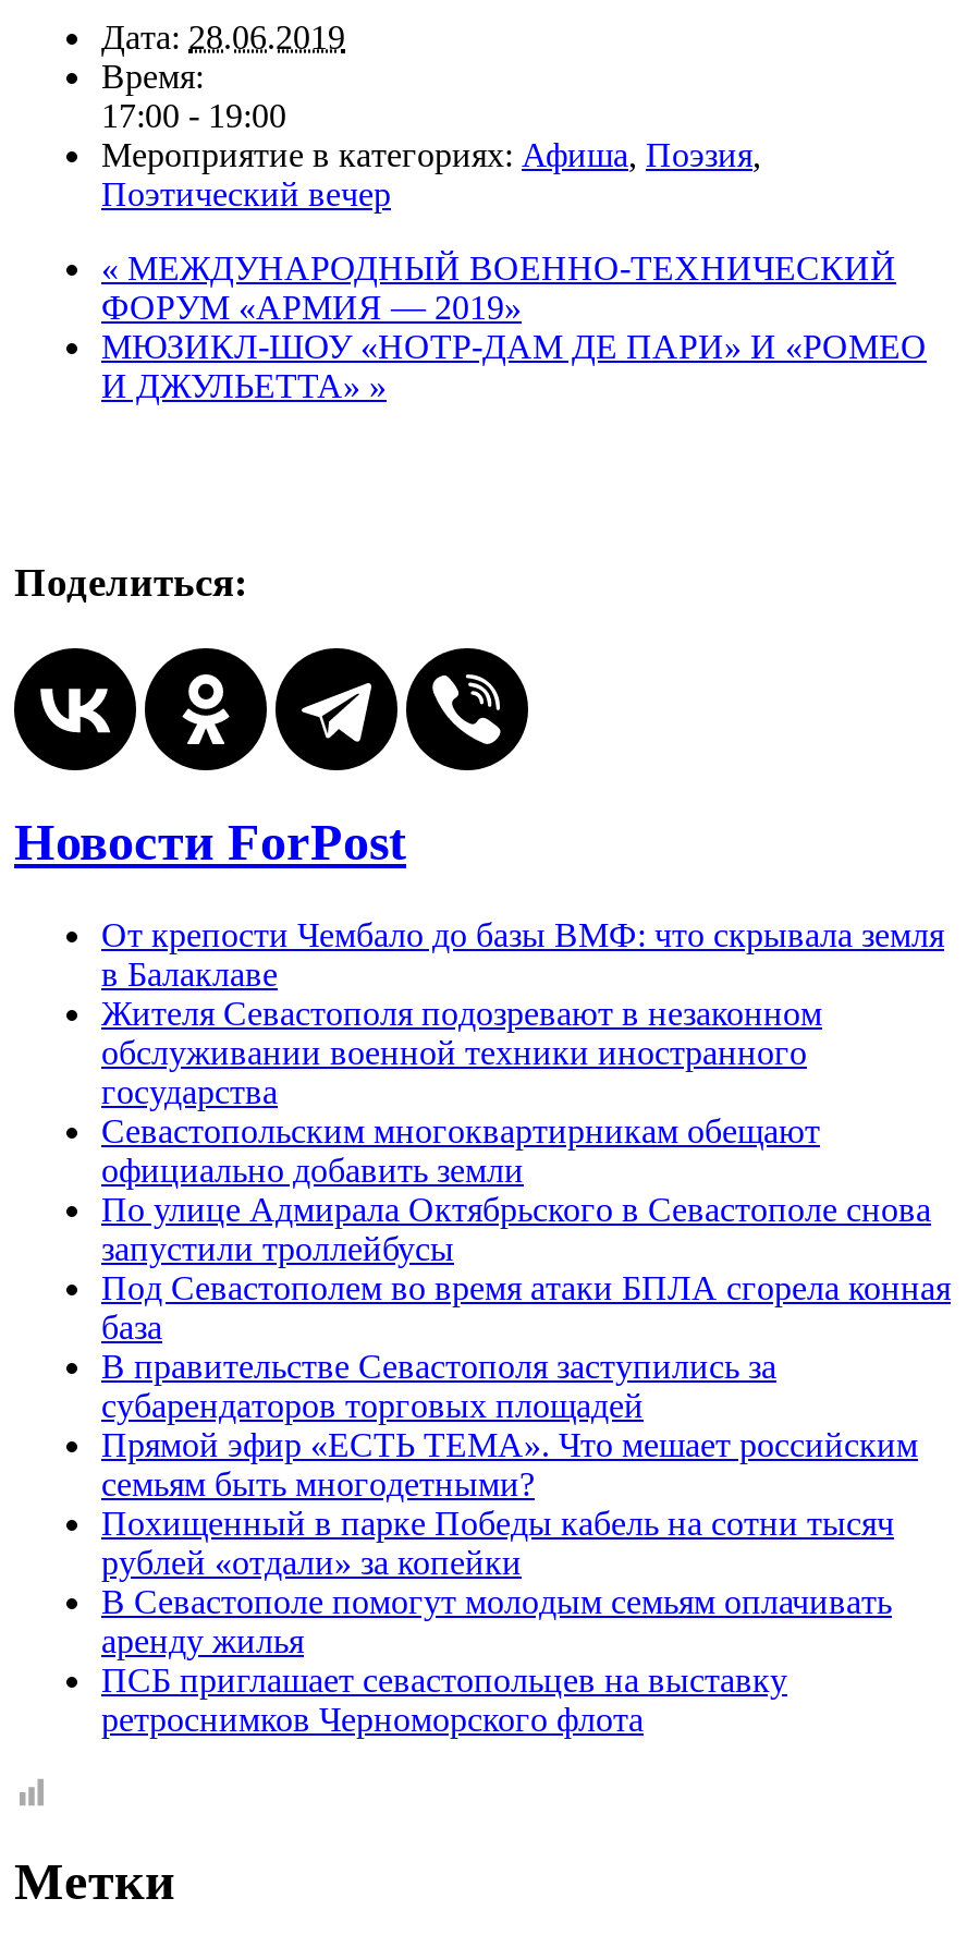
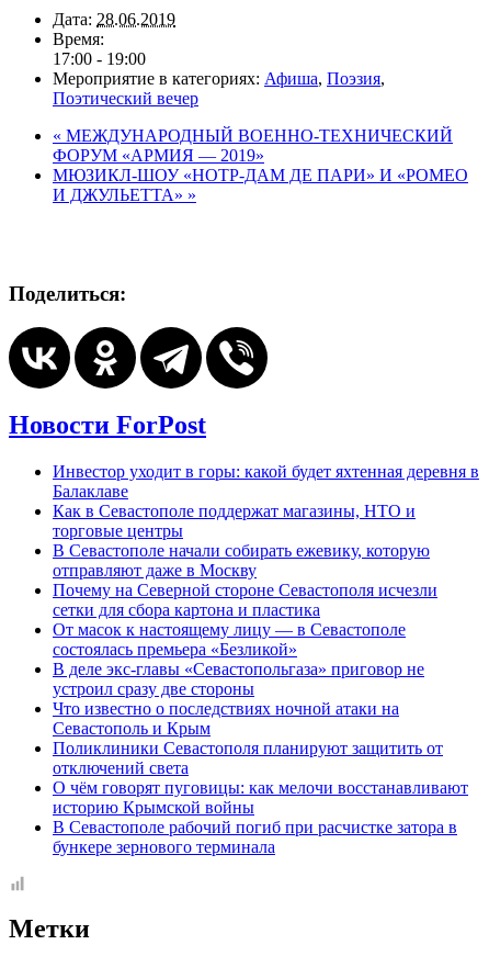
- От крепости Чембало до базы ВМФ: что скрывала земля
- в Балаклаве
- Жителя Севастополя подозревают в незаконном
- обслуживании военной техники иностранного
- государства
- Севастопольским многоквартирникам обещают
- официально добавить земли
- По улице Адмирала Октябрьского в Севастополе снова
- запустили троллейбусы
- Под Севастополем во время атаки БПЛА сгорела конная
- база
- В правительстве Севастополя заступились за
- субарендаторов торговых площадей
- Прямой эфир «ЕСТЬ ТЕМА». Что мешает российским
- семьям быть многодетными?
- Похищенный в парке Победы кабель на сотни тысяч
- рублей «отдали» за копейки
- В Севастополе помогут молодым семьям оплачивать
- аренду жилья
- ПСБ приглашает севастопольцев на выставку
- ретроснимков Черноморского флота
+ Инвестор уходит в горы: какой будет яхтенная деревня в
+ Балаклаве
+ Как в Севастополе поддержат магазины, НТО и
+ торговые центры
+ В Севастополе начали собирать ежевику, которую
+ отправляют даже в Москву
+ Почему на Северной стороне Севастополя исчезли
+ сетки для сбора картона и пластика
+ От масок к настоящему лицу — в Севастополе
+ состоялась премьера «Безликой»
+ В деле экс-главы «Севастопольгаза» приговор не
+ устроил сразу две стороны
+ Что известно о последствиях ночной атаки на
+ Севастополь и Крым
+ Поликлиники Севастополя планируют защитить от
+ отключений света
+ О чём говорят пуговицы: как мелочи восстанавливают
+ историю Крымской войны
+ В Севастополе рабочий погиб при расчистке затора в
+ бункере зернового терминала
